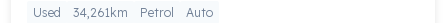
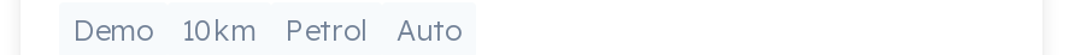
- Used
- 34,261km
+ Demo
+ 10km
